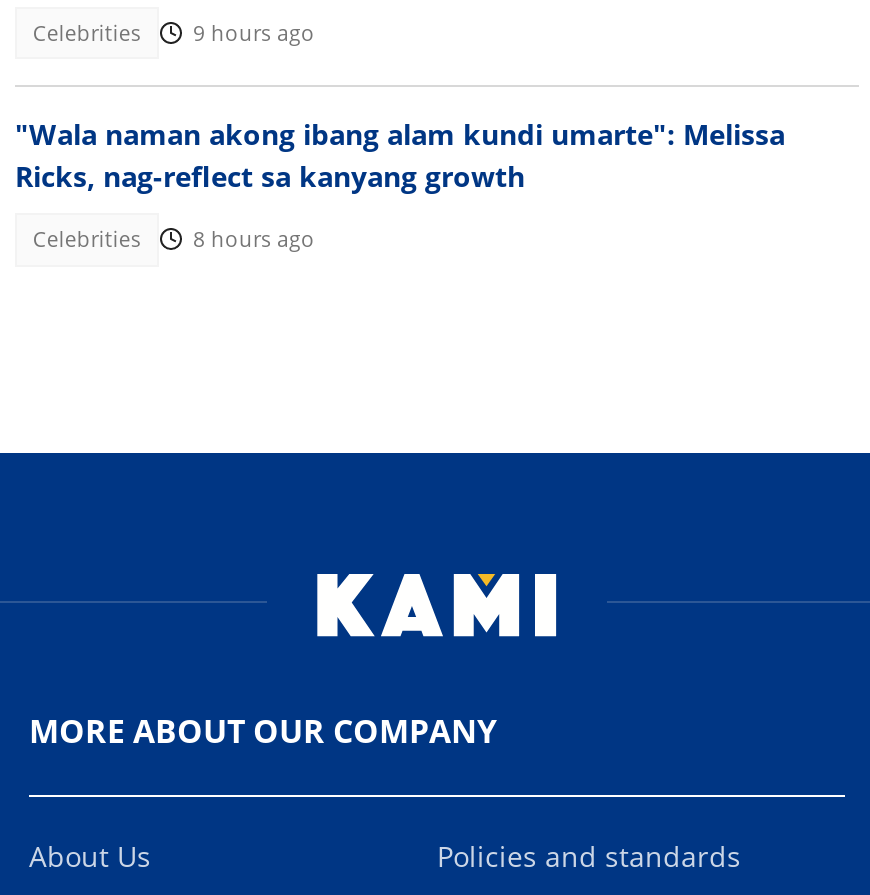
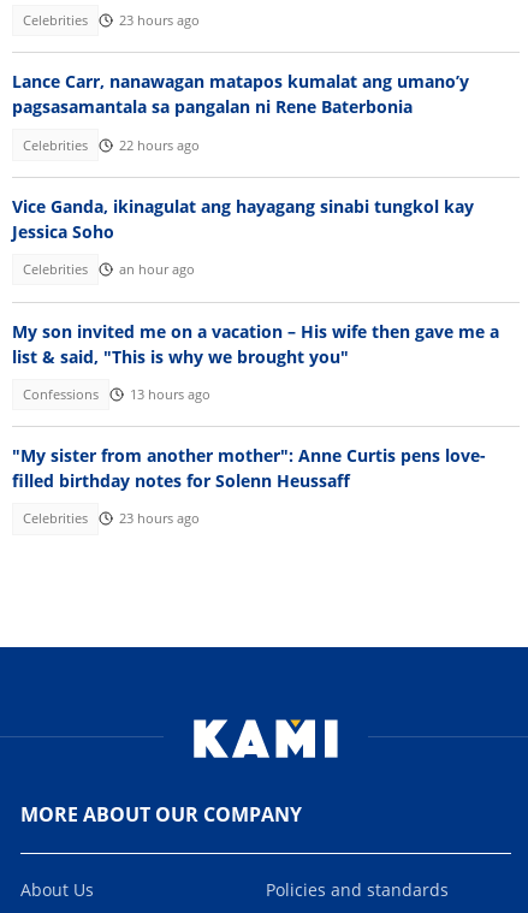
- Celebrities 9 hours ago
+ Celebrities 23 hours ago

- "Wala naman akong ibang alam kundi umarte": Melissa
- Ricks, nag-reflect sa kanyang growth
+ Lance Carr, nanawagan matapos kumalat ang umano’y
+ pagsasamantala sa pangalan ni Rene Baterbonia

- 8 hours ago
+ 22 hours ago
+ Vice Ganda, ikinagulat ang hayagang sinabi tungkol kay
+ Jessica Soho
+ Celebrities
+ an hour ago
+ My son invited me on a vacation – His wife then gave me a
+ list & said, "This is why we brought you"
+ Confessions
+ 13 hours ago
+ "My sister from another mother": Anne Curtis pens love-
+ filled birthday notes for Solenn Heussaff
+ Celebrities
+ 23 hours ago
